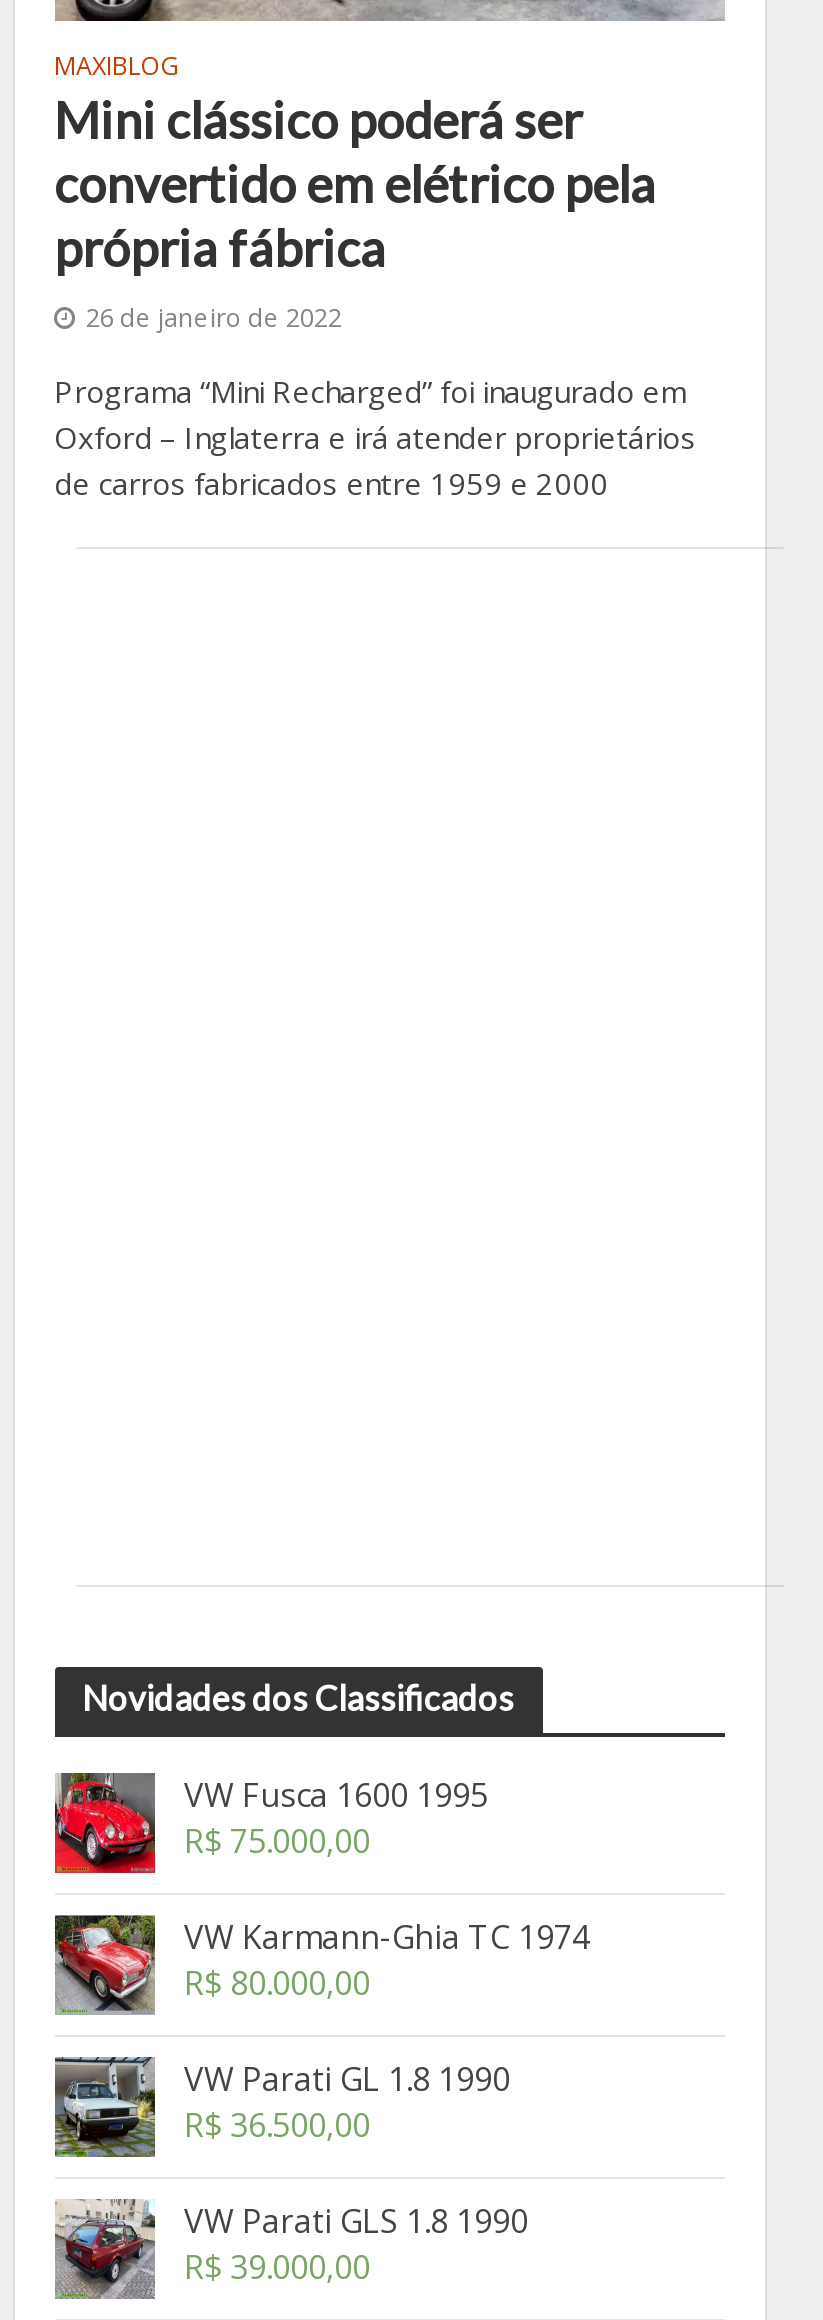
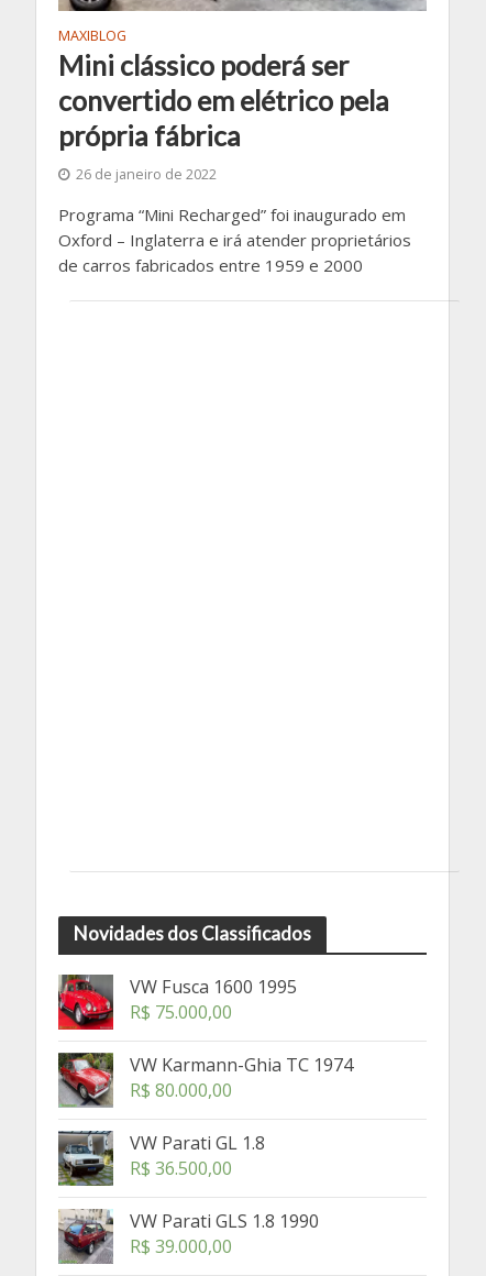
- VW Parati GL 1.8 1990
+ VW Parati GL 1.8
